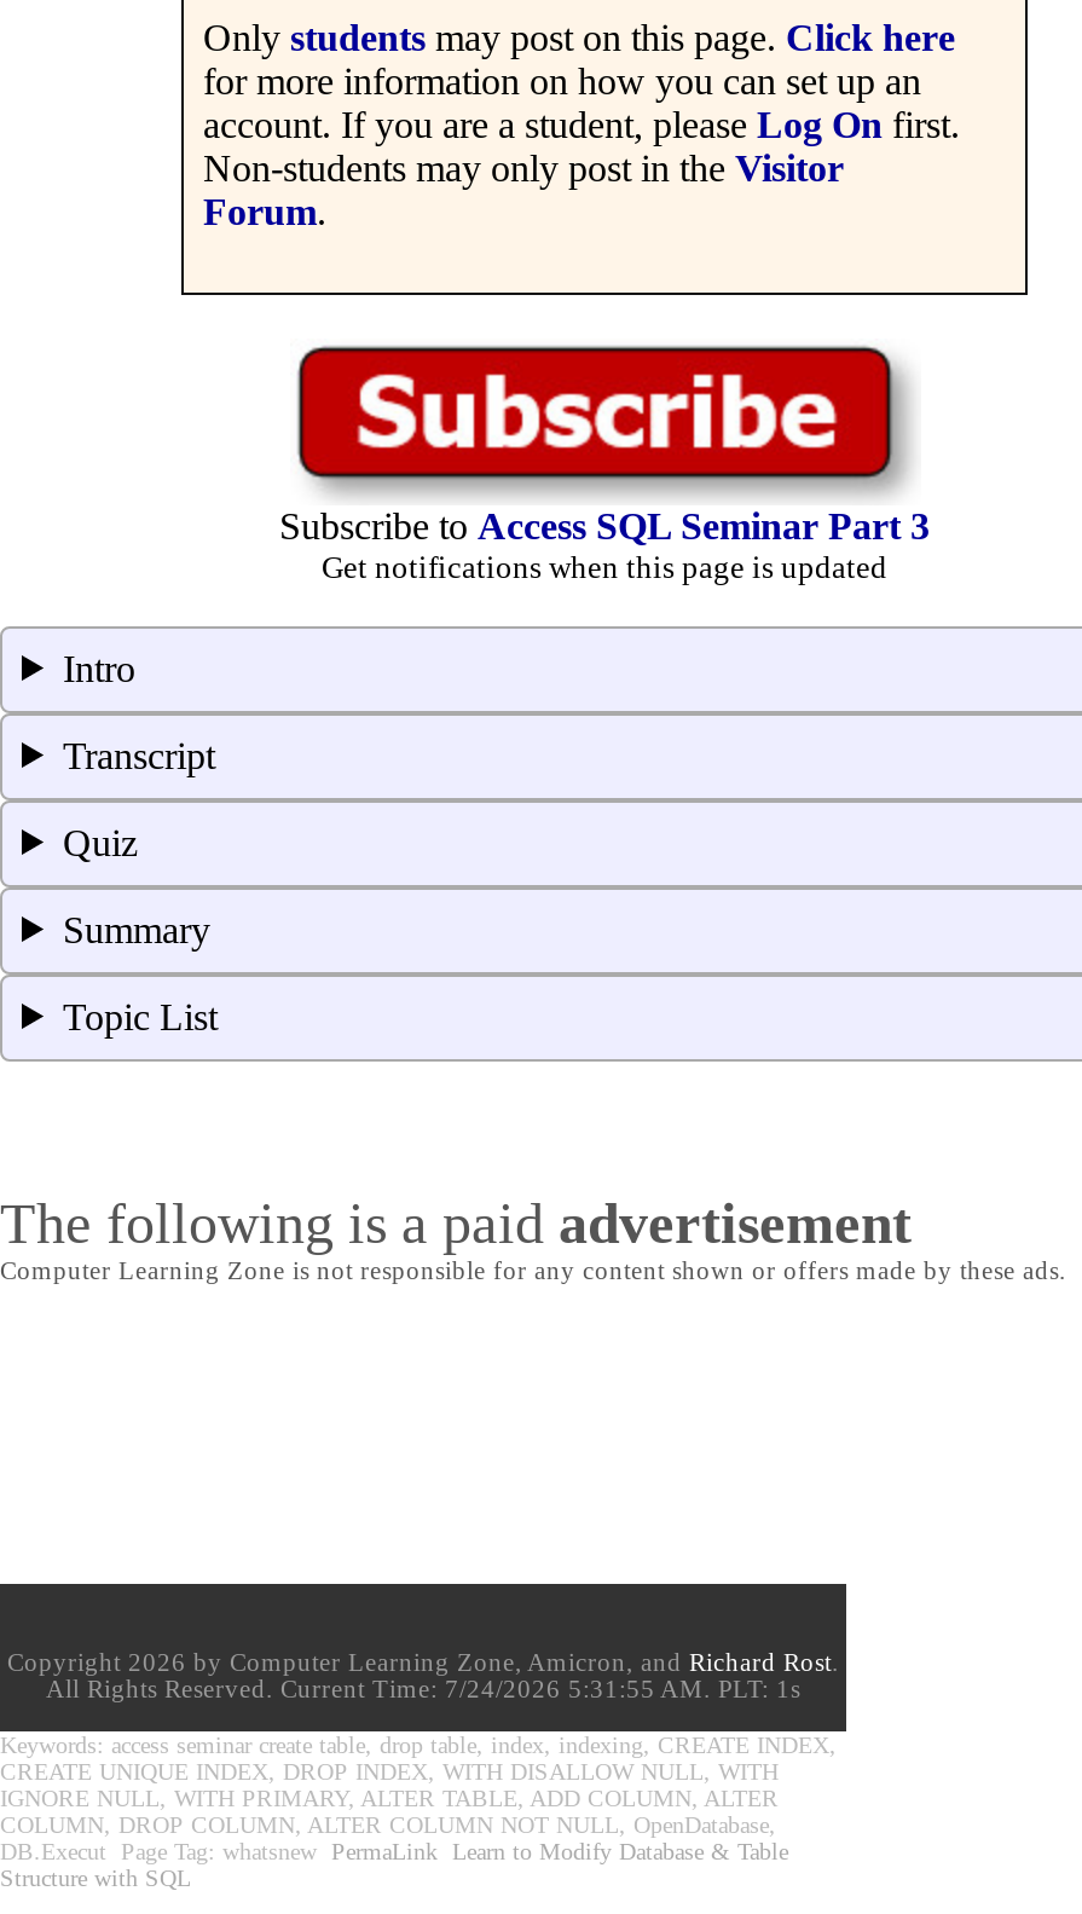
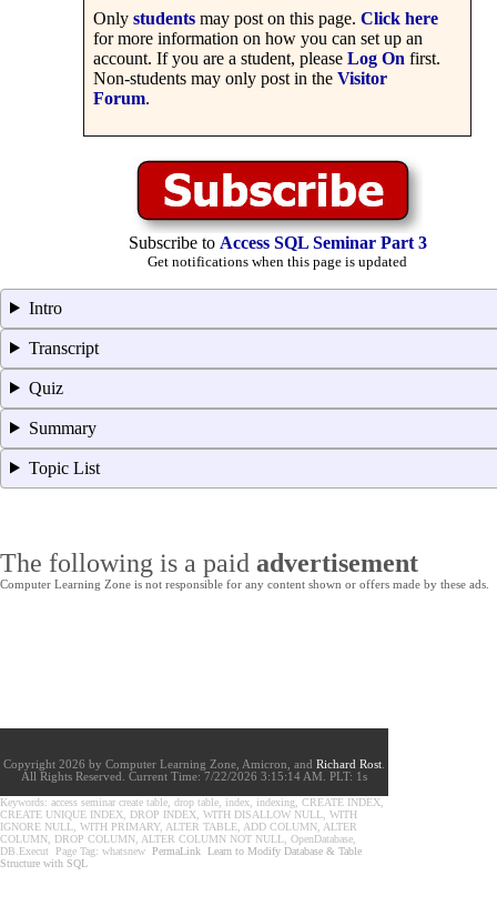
- All Rights Reserved. Current Time:7/24/2026 5:31:55 AM. PLT: 1s
+ All Rights Reserved. Current Time:7/22/2026 3:15:14 AM. PLT: 1s
